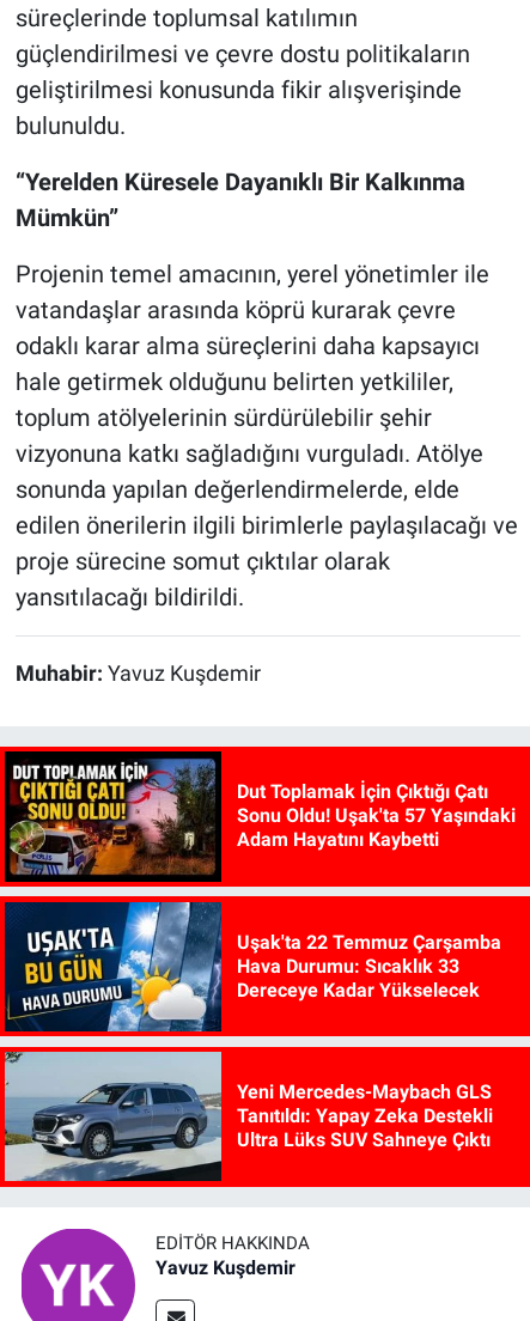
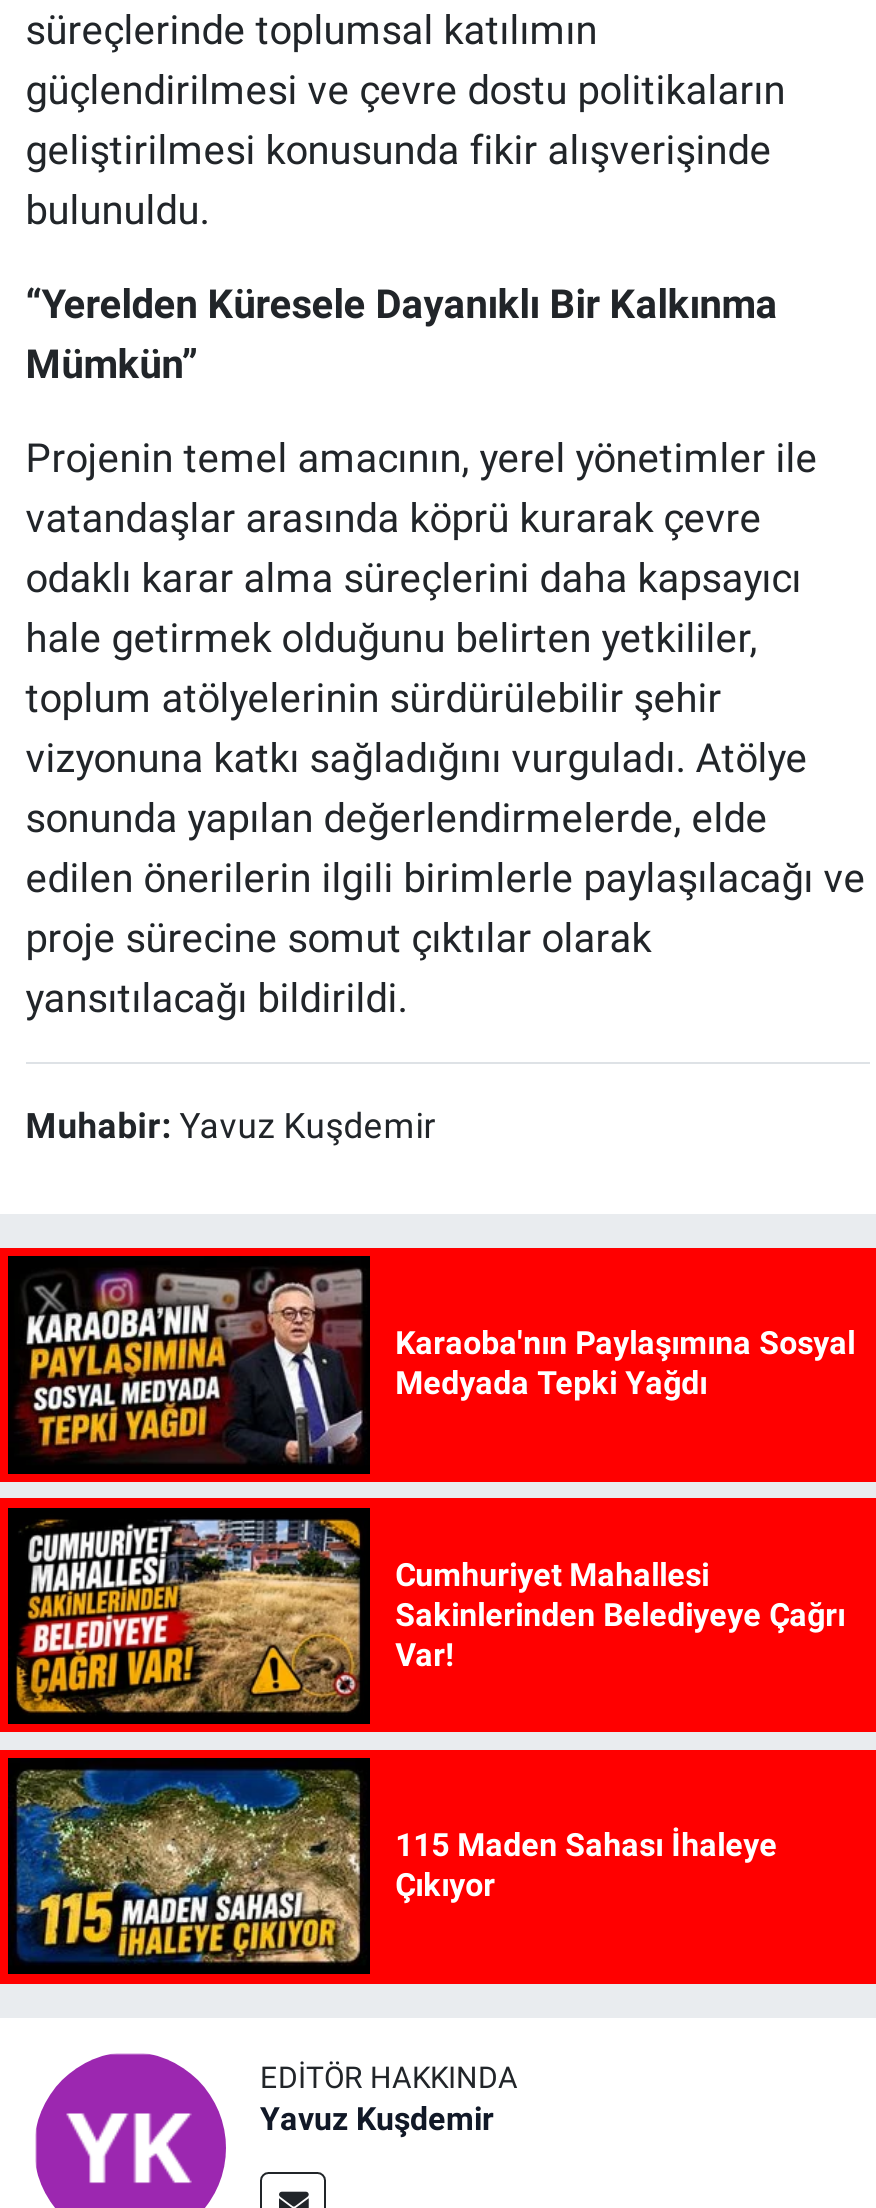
- [image]
- Dut Toplamak İçin Çıktığı Çatı
- Sonu Oldu! Uşak'ta 57 Yaşındaki
- Adam Hayatını Kaybetti
+ [image]
+ Karaoba'nın Paylaşımına Sosyal
+ Medyada Tepki Yağdı

- [image]
- Uşak'ta 22 Temmuz Çarşamba
- Hava Durumu: Sıcaklık 33
- Dereceye Kadar Yükselecek
+ [image]
+ Cumhuriyet Mahallesi
+ Sakinlerinden Belediyeye Çağrı
+ Var!

- [image]
- Yeni Mercedes-Maybach GLS
- Tanıtıldı: Yapay Zeka Destekli
- Ultra Lüks SUV Sahneye Çıktı
+ [image]
+ 115 Maden Sahası İhaleye
+ Çıkıyor
